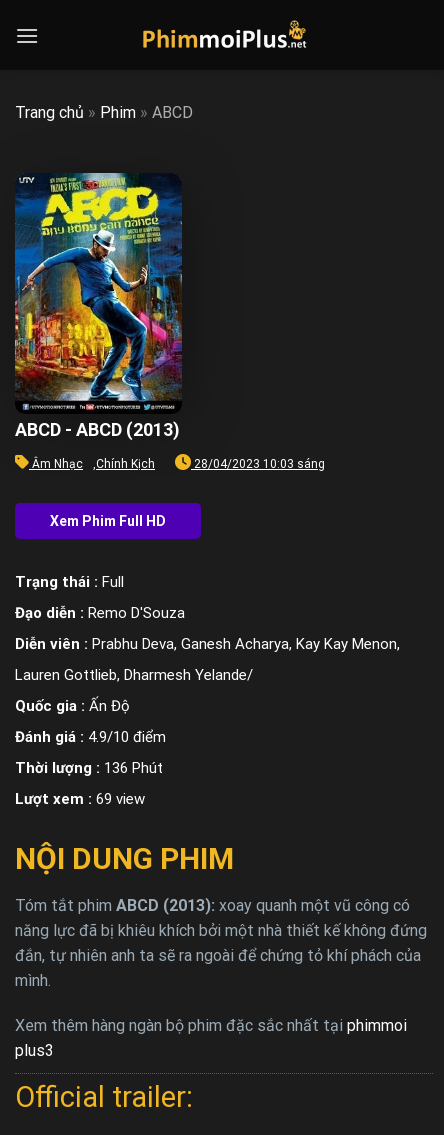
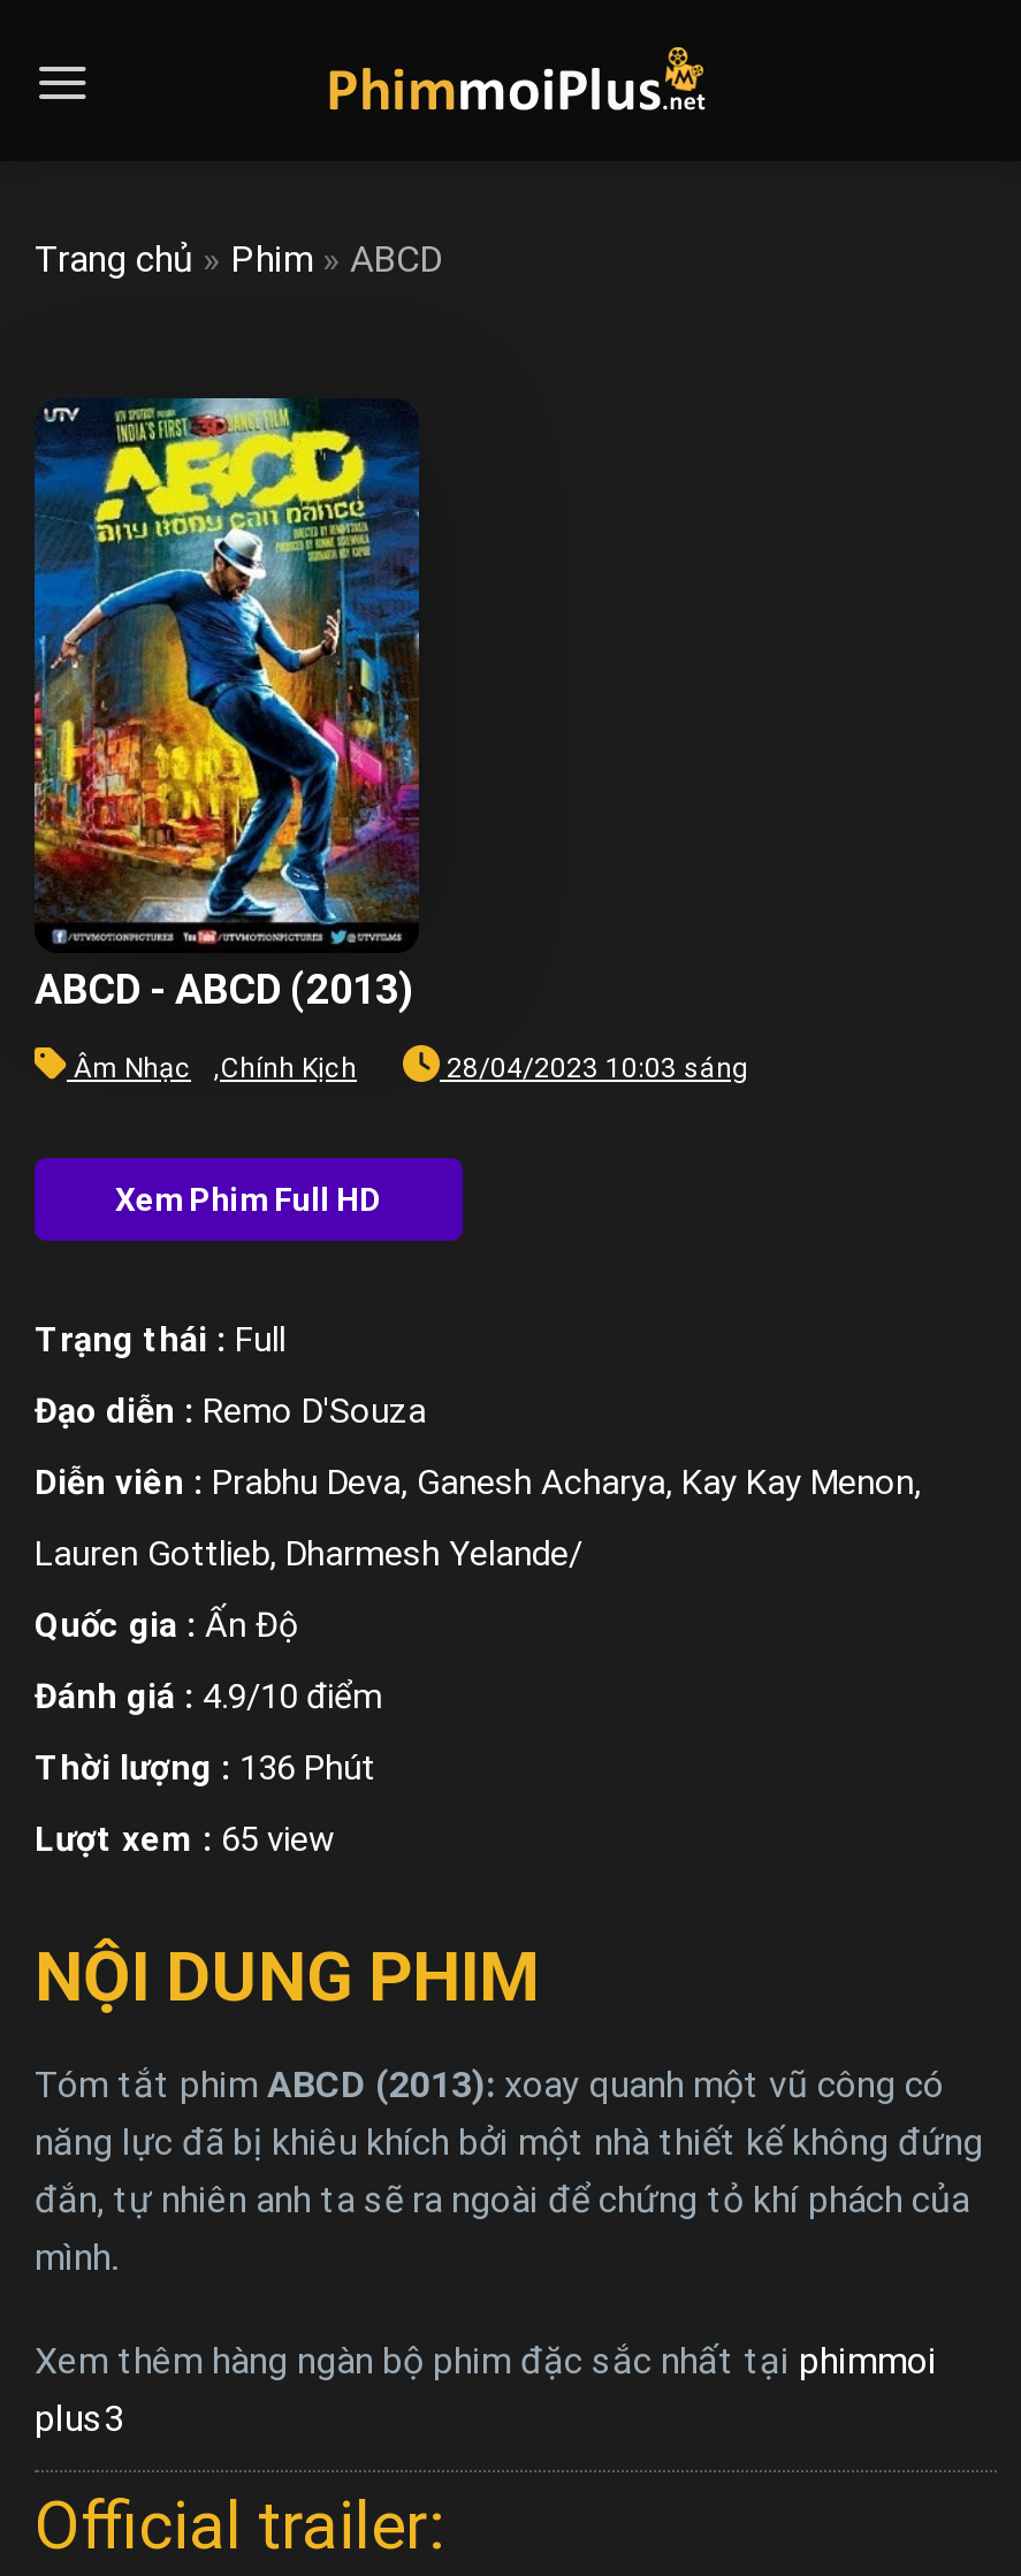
- Lượt xem : 69 view
+ Lượt xem : 65 view
